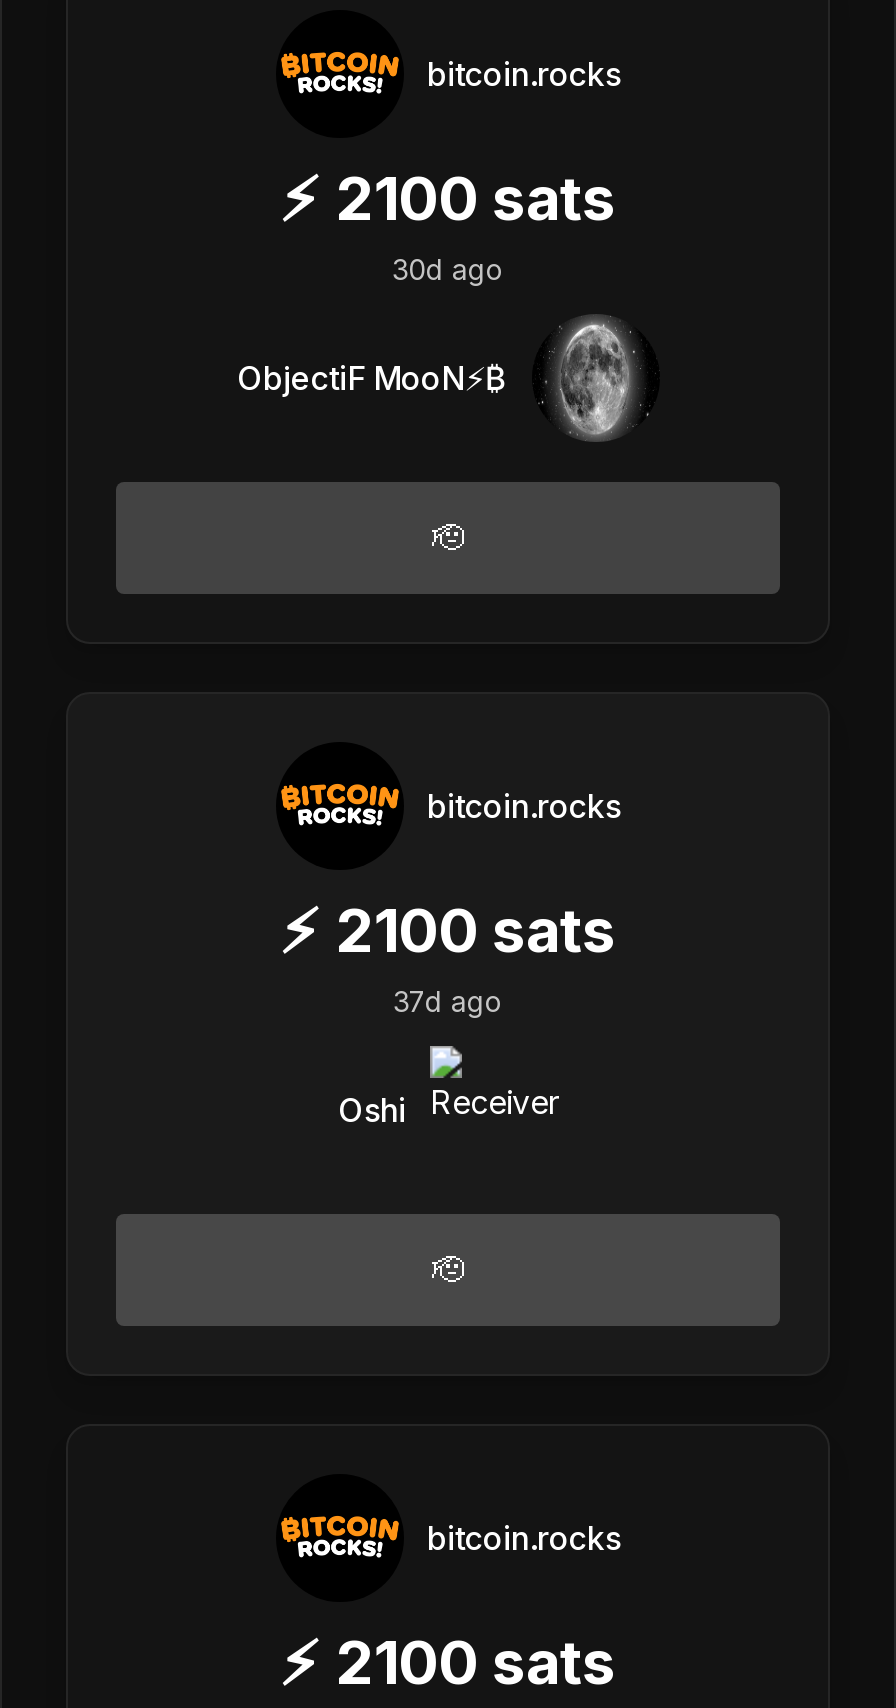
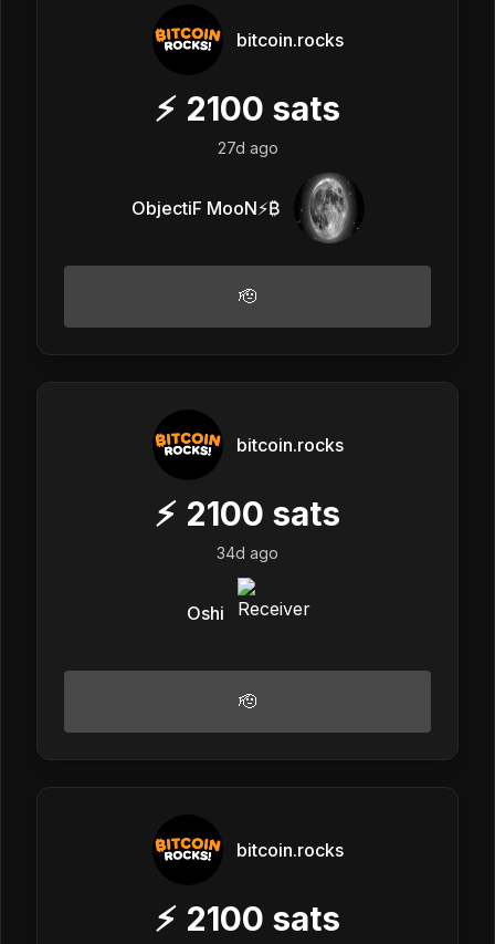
- 30d ago
+ 27d ago

- 37d ago
+ 34d ago
